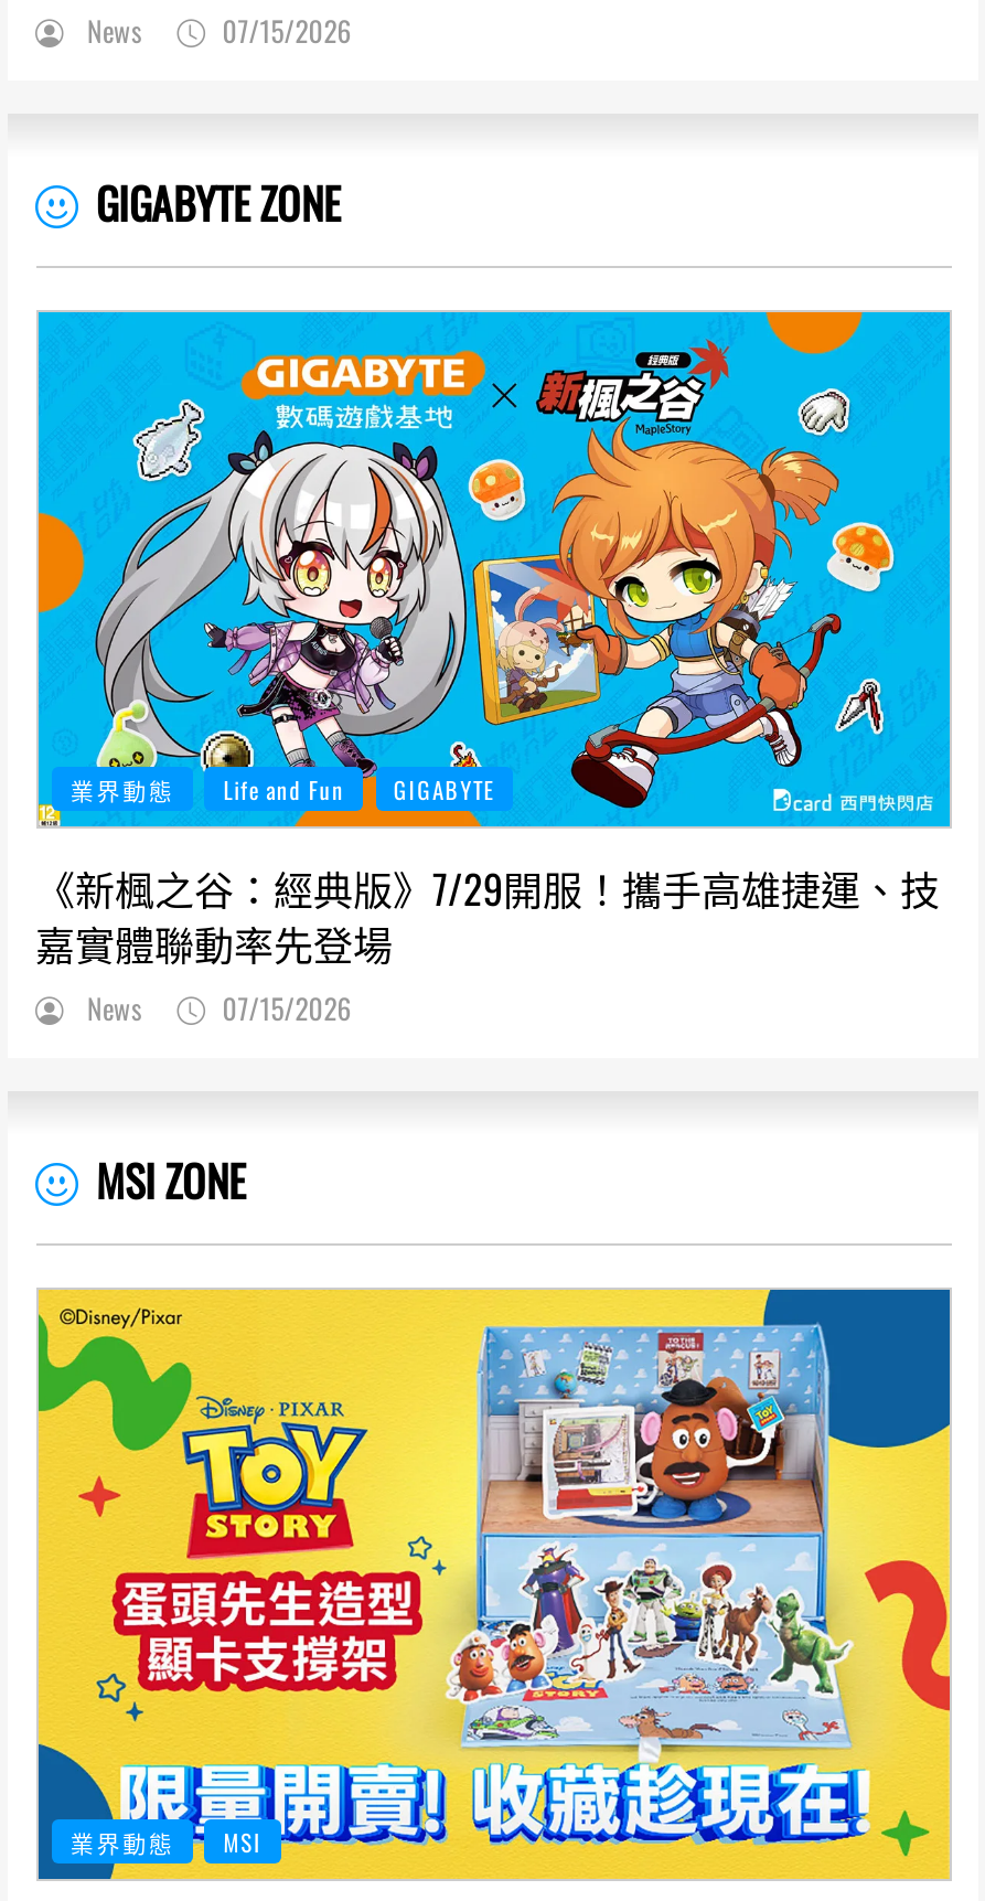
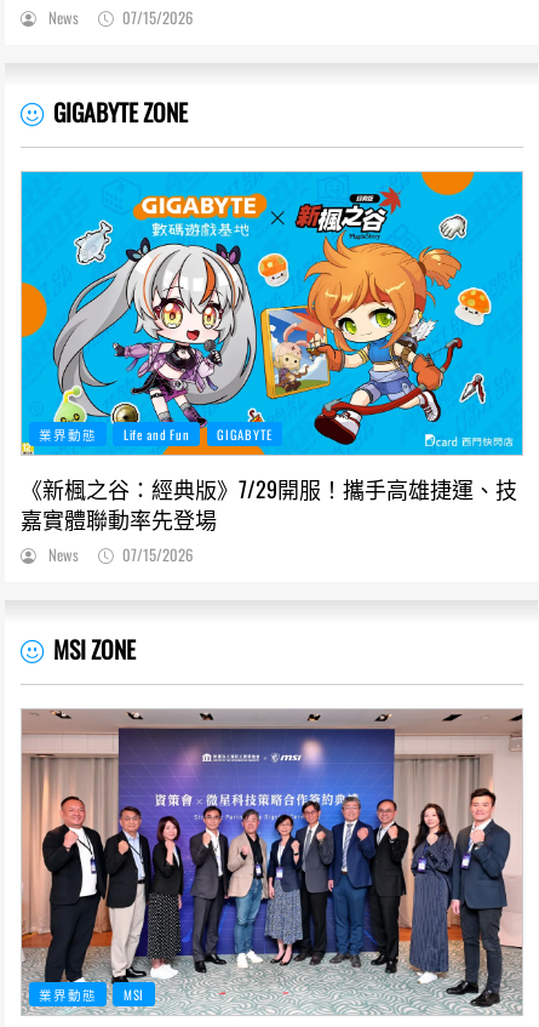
- [image]
+ [image]
